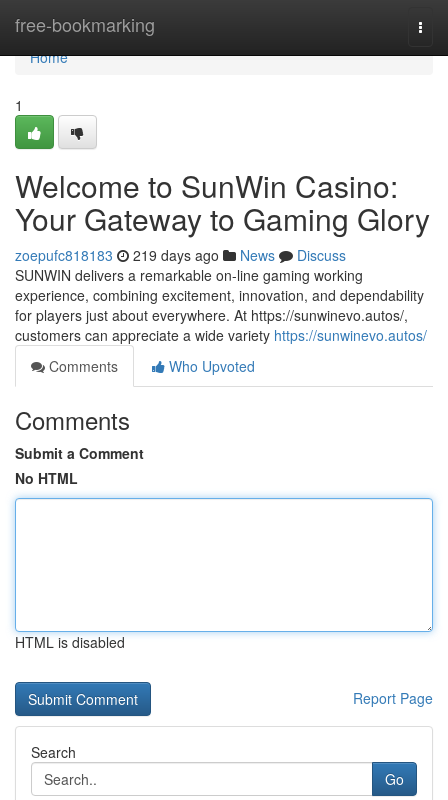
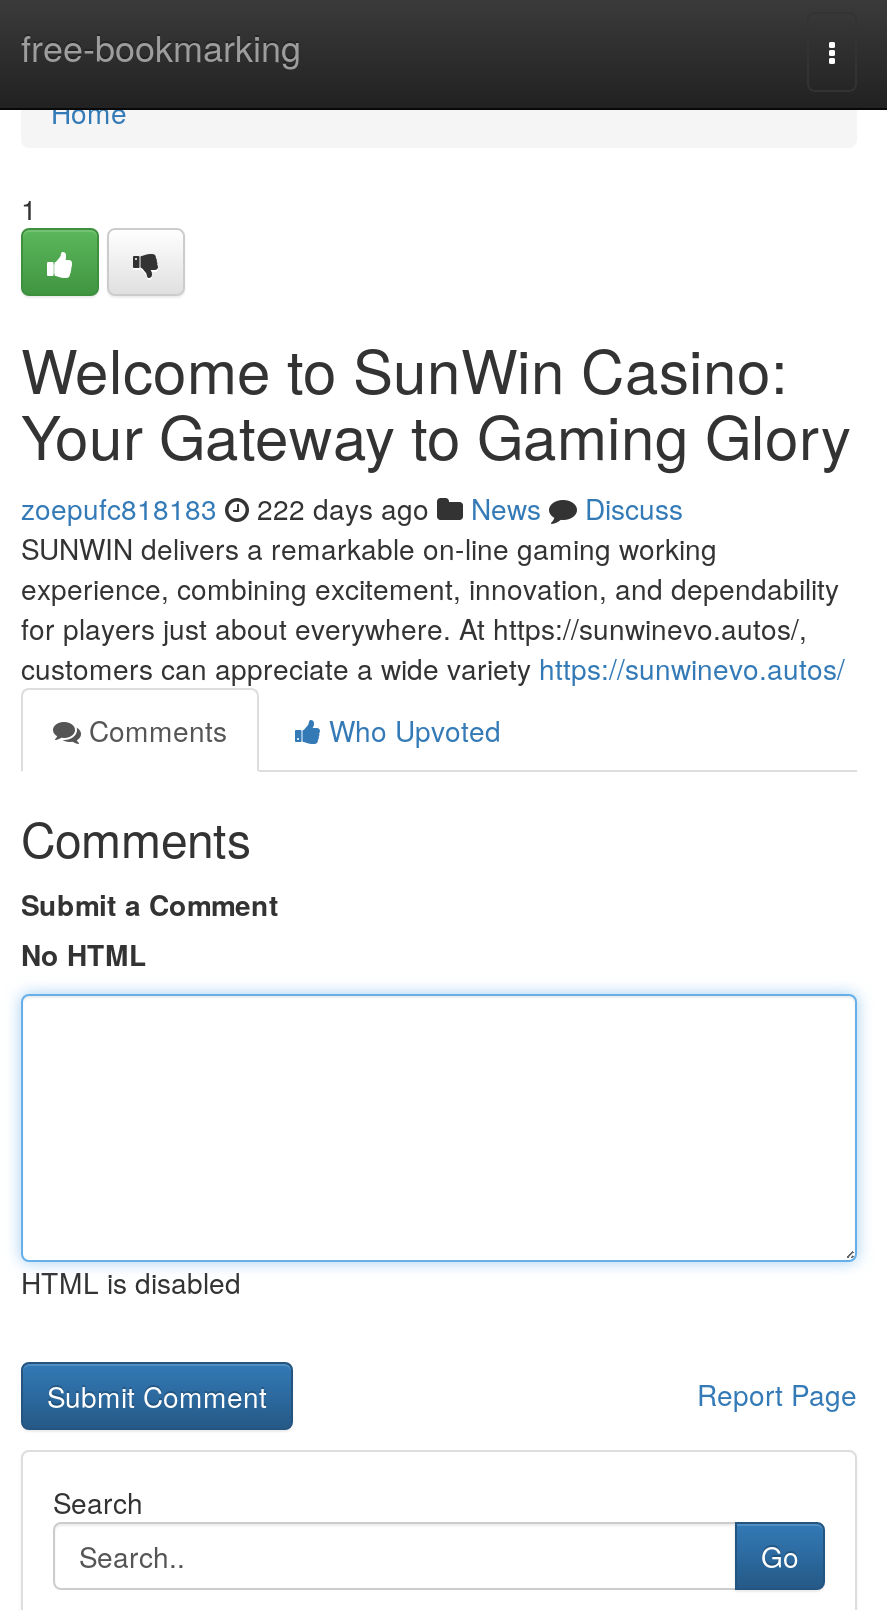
- zoepufc818183 219 days ago News Discuss
+ zoepufc818183 222 days ago News Discuss
